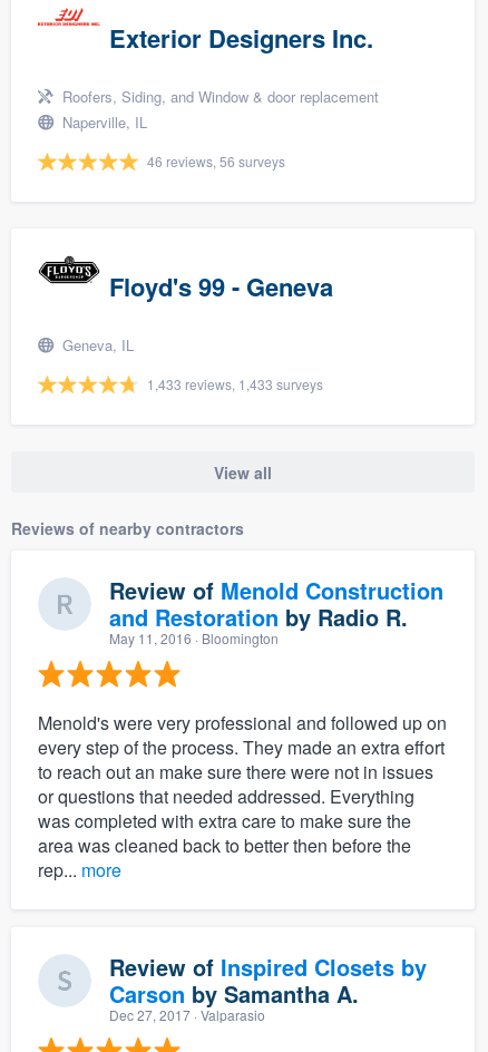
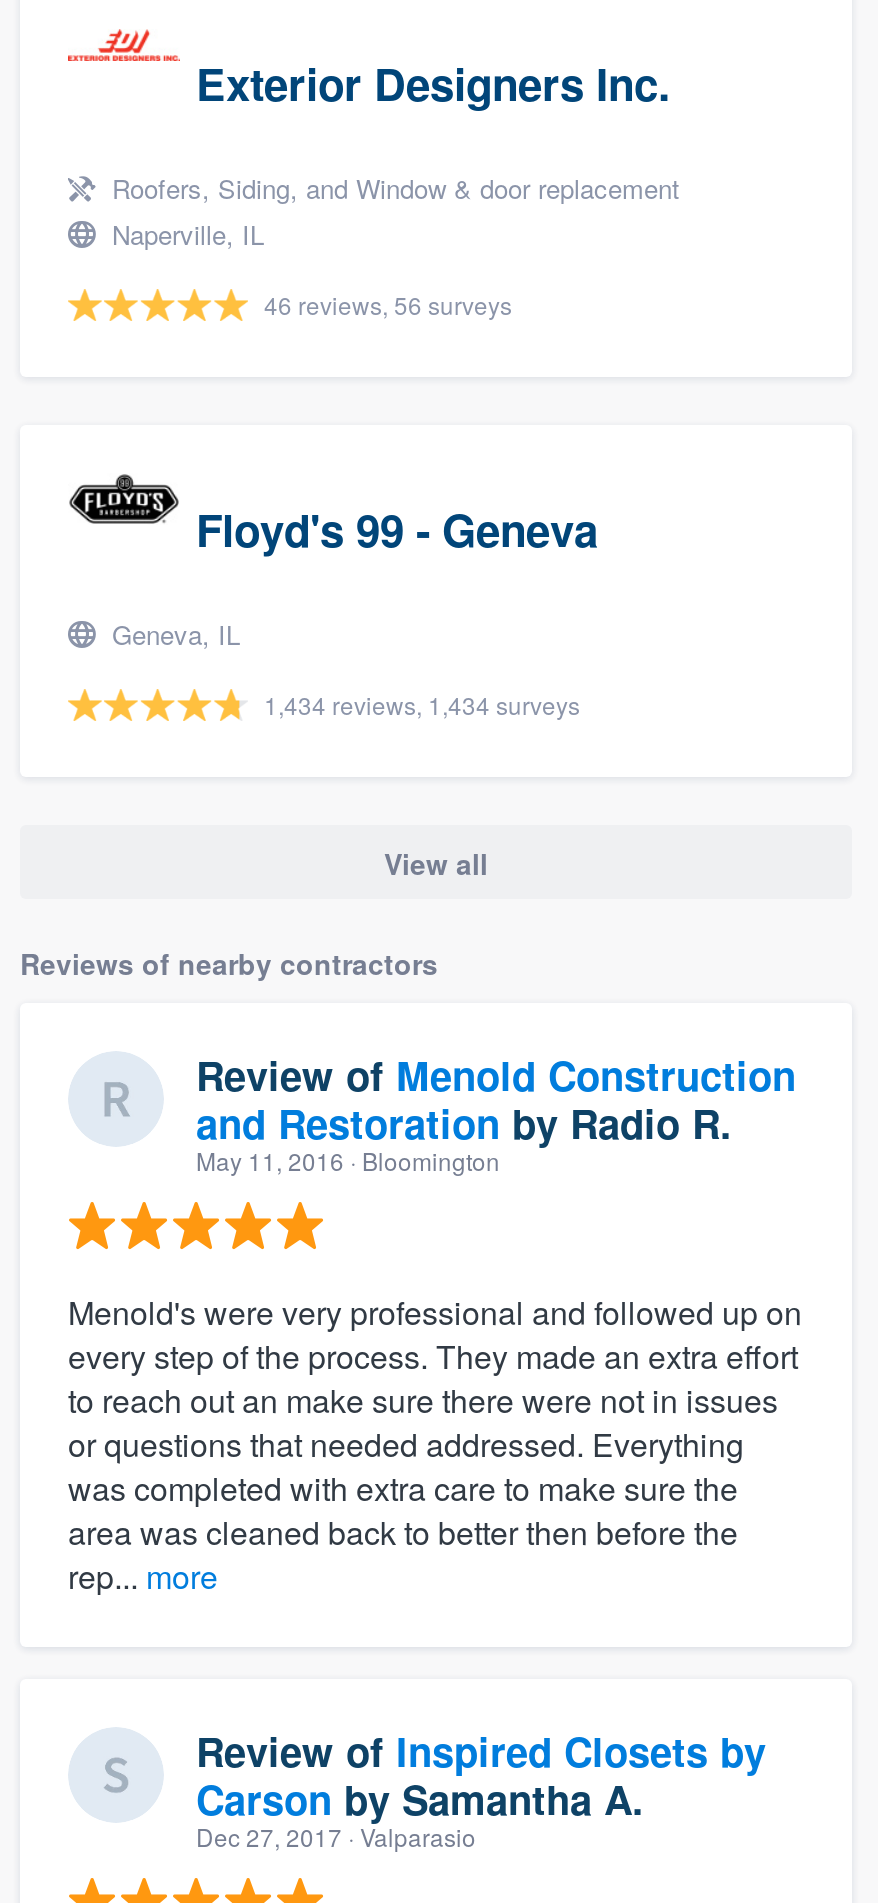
- 1,433 reviews, 1,433 surveys
+ 1,434 reviews, 1,434 surveys
